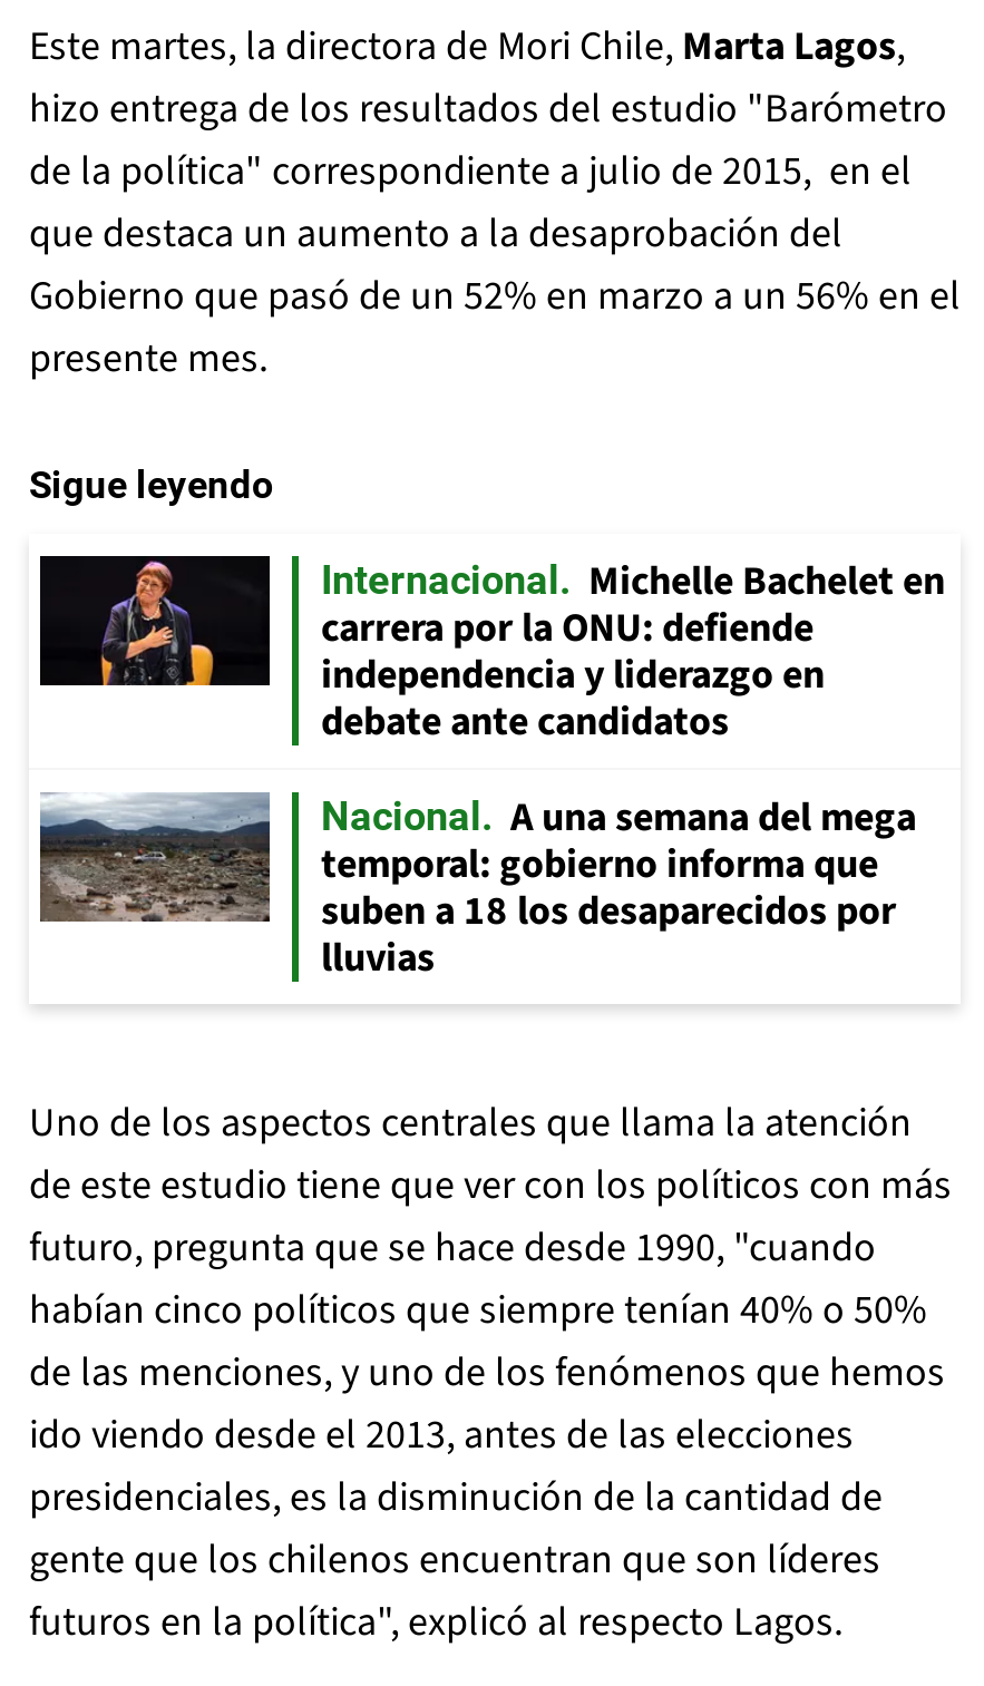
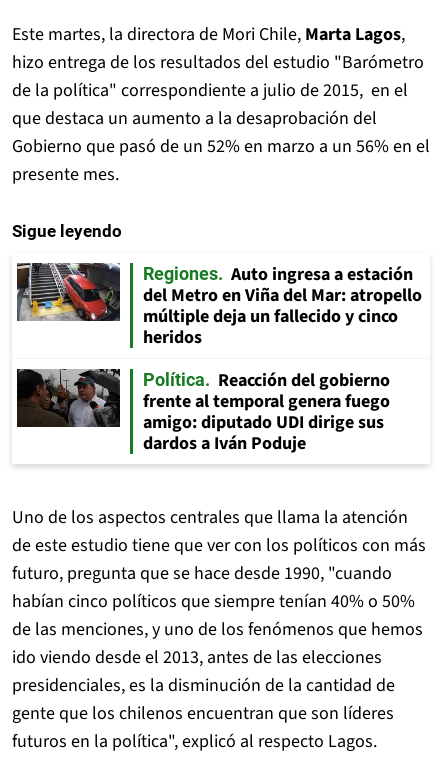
- [image]
- Internacional
- Michelle Bachelet en
- carrera por la ONU: defiende
- independencia y liderazgo en
- debate ante candidatos
+ [image]
+ Regiones
+ Auto ingresa a estación
+ del Metro en Viña del Mar: atropello
+ múltiple deja un fallecido y cinco
+ heridos

- [image]
- Nacional
- A una semana del mega
- temporal: gobierno informa que
- suben a 18 los desaparecidos por
- lluvias
+ [image]
+ Política
+ Reacción del gobierno
+ frente al temporal genera fuego
+ amigo: diputado UDI dirige sus
+ dardos a Iván Poduje
